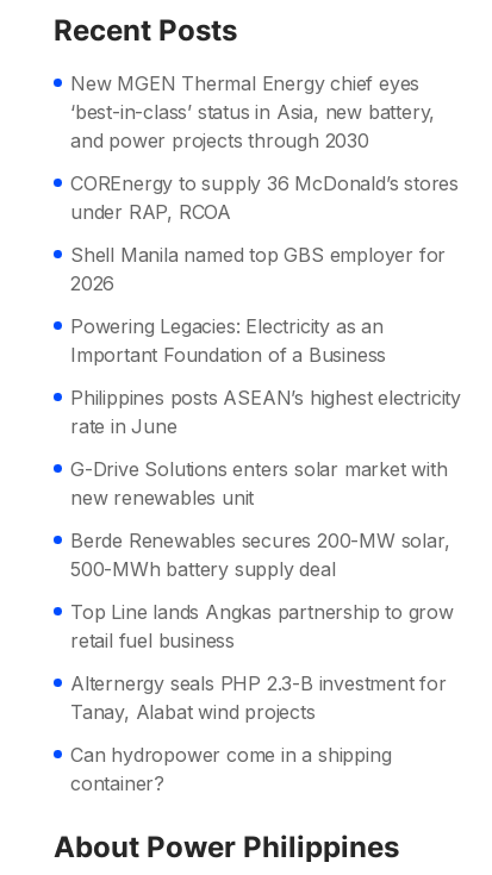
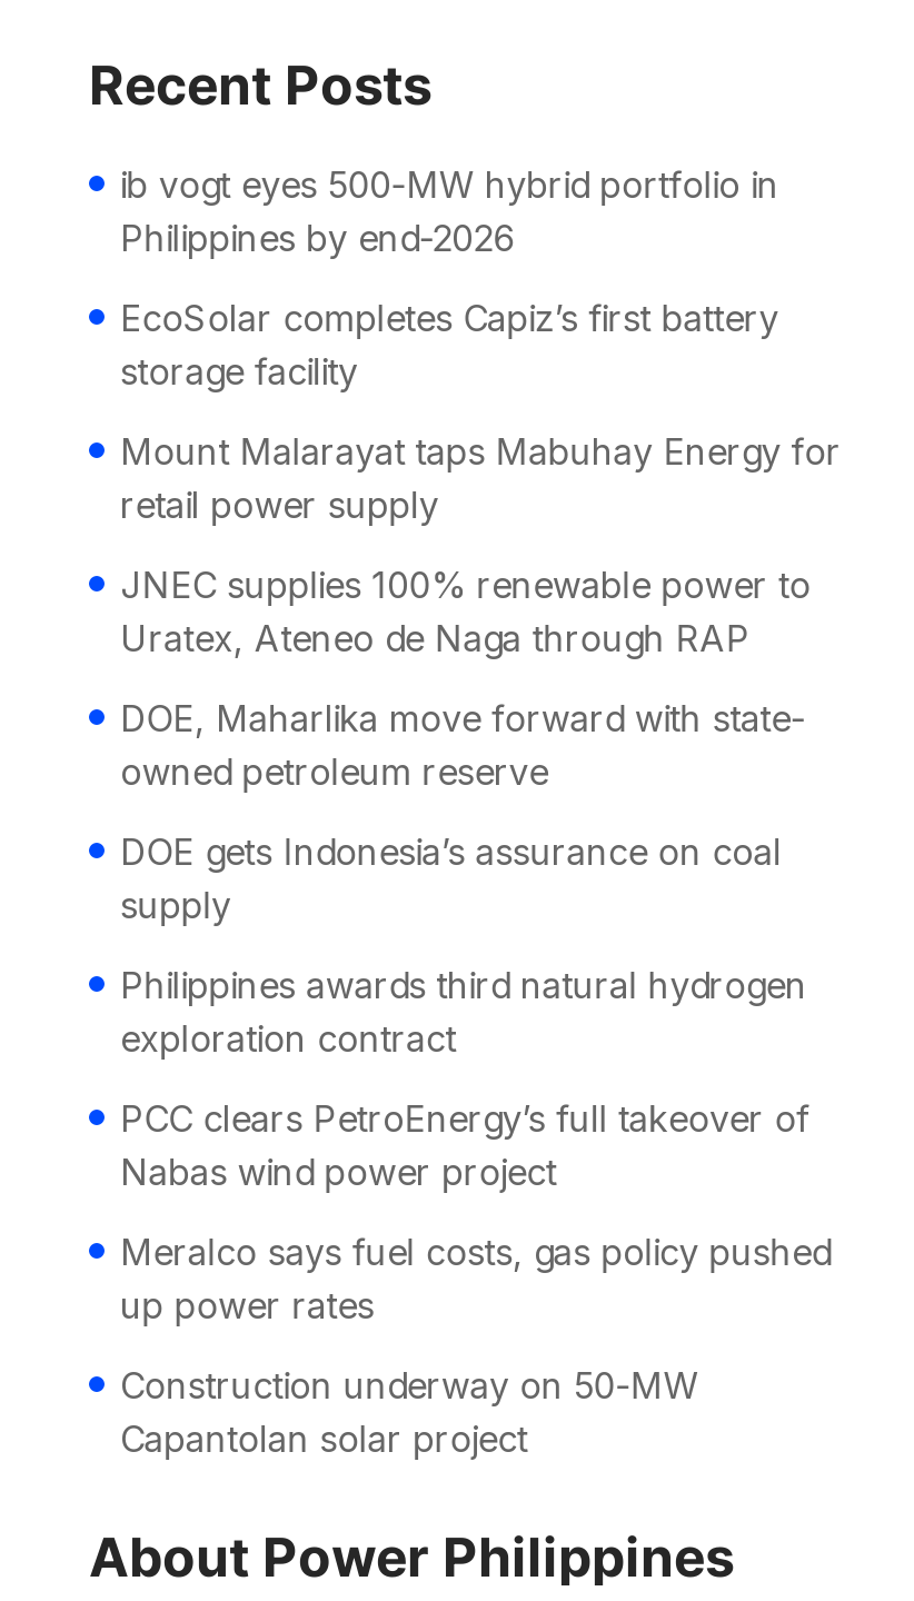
- New MGEN Thermal Energy chief eyes
- ‘best-in-class’ status in Asia, new battery,
- and power projects through 2030
+ ib vogt eyes 500-MW hybrid portfolio in
+ Philippines by end-2026

- COREnergy to supply 36 McDonald’s stores
- under RAP, RCOA
+ EcoSolar completes Capiz’s first battery
+ storage facility

- Shell Manila named top GBS employer for
- 2026
+ Mount Malarayat taps Mabuhay Energy for
+ retail power supply

- Powering Legacies: Electricity as an
- Important Foundation of a Business
+ JNEC supplies 100% renewable power to
+ Uratex, Ateneo de Naga through RAP

- Philippines posts ASEAN’s highest electricity
- rate in June
+ DOE, Maharlika move forward with state-
+ owned petroleum reserve

- G-Drive Solutions enters solar market with
- new renewables unit
+ DOE gets Indonesia’s assurance on coal
+ supply

- Berde Renewables secures 200-MW solar,
- 500-MWh battery supply deal
+ Philippines awards third natural hydrogen
+ exploration contract

- Top Line lands Angkas partnership to grow
- retail fuel business
+ PCC clears PetroEnergy’s full takeover of
+ Nabas wind power project

- Alternergy seals PHP 2.3-B investment for
- Tanay, Alabat wind projects
+ Meralco says fuel costs, gas policy pushed
+ up power rates

- Can hydropower come in a shipping
- container?
+ Construction underway on 50-MW
+ Capantolan solar project
